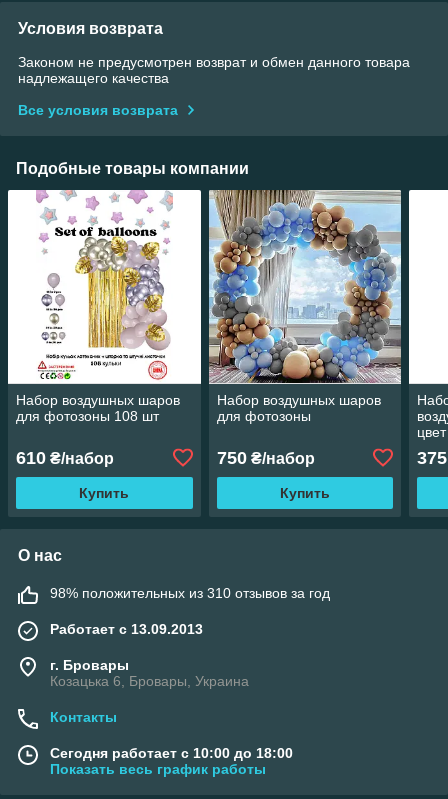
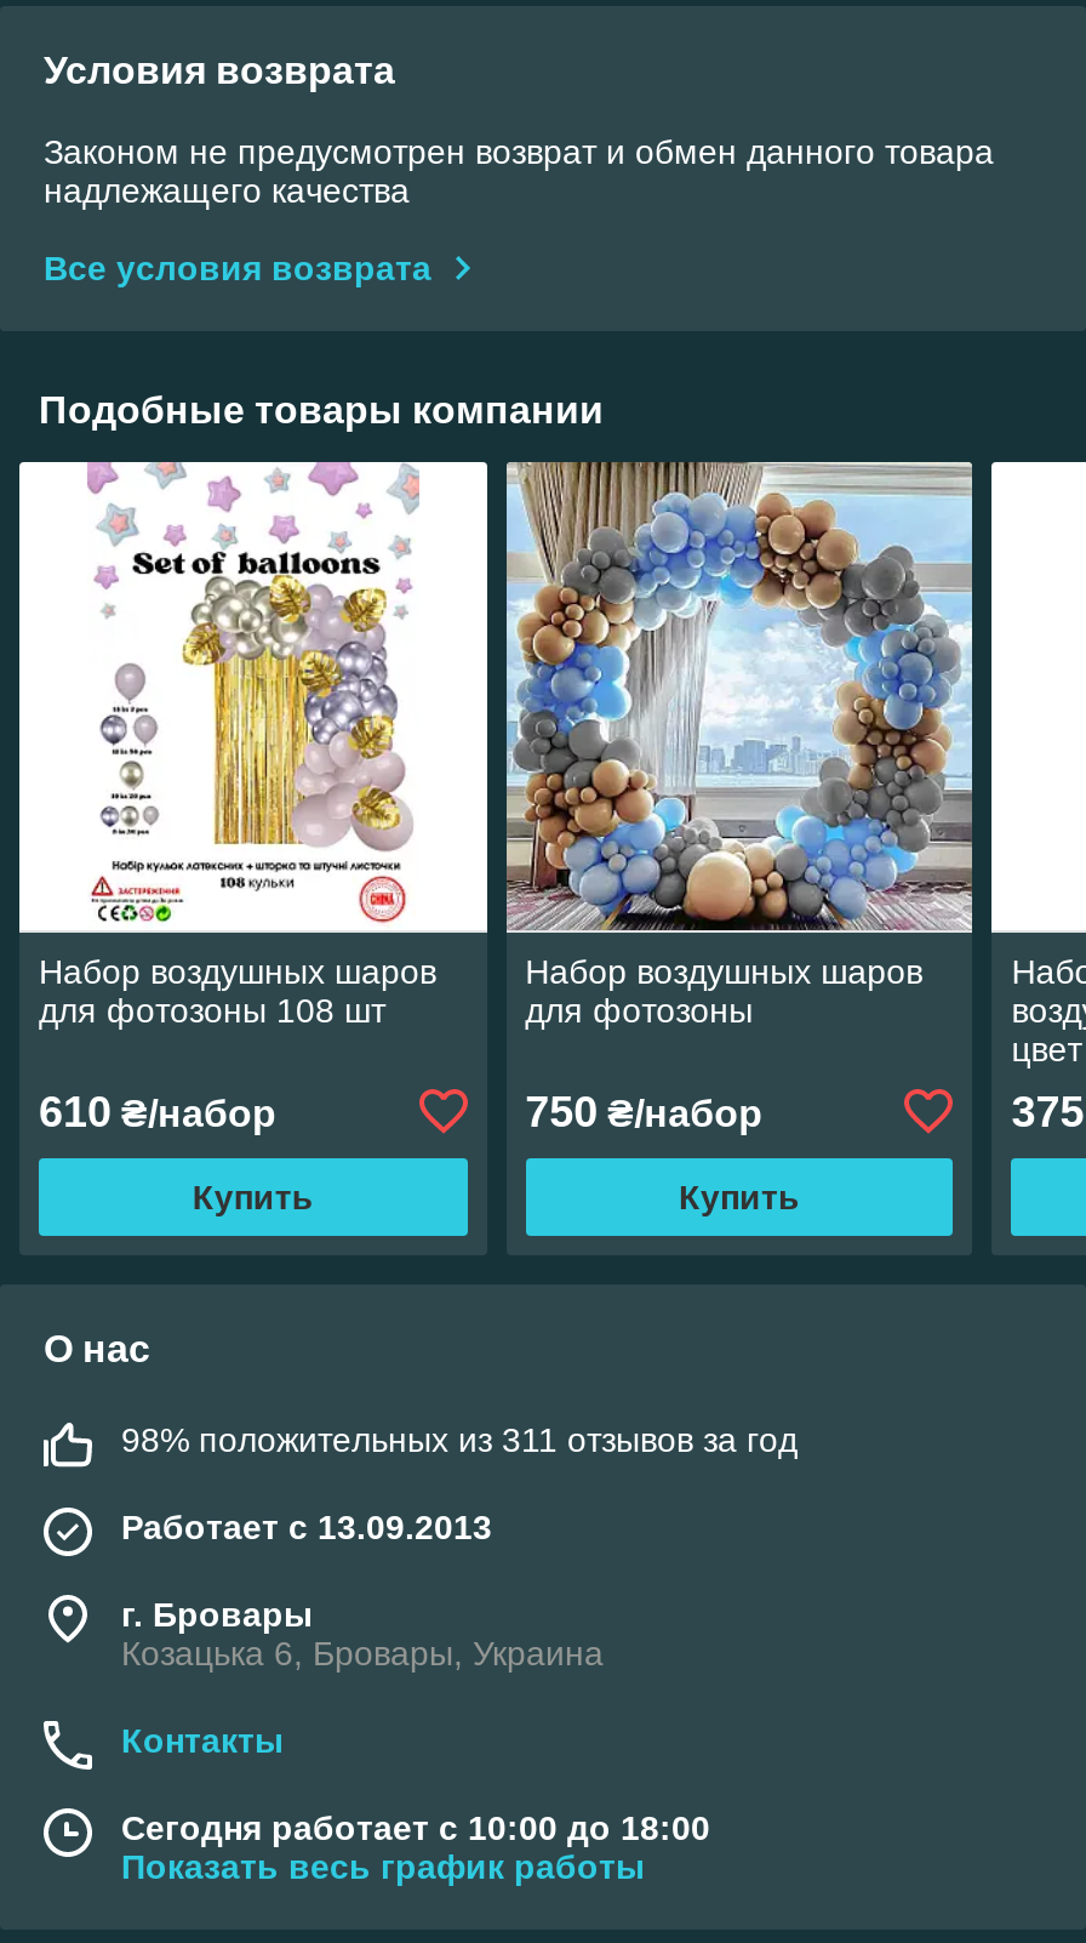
- 98% положительных из 310 отзывов за год
+ 98% положительных из 311 отзывов за год
